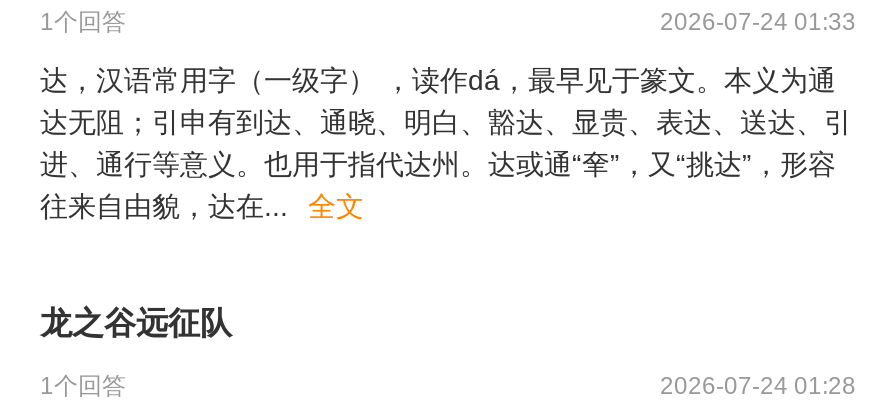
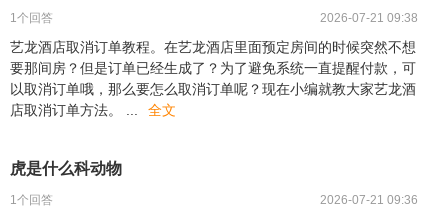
- 2026-07-24 01:33
+ 2026-07-21 09:38

- 达，汉语常用字（一级字） ，读作dá，最早见于篆文。本义为通
- 达无阻；引申有到达、通晓、明白、豁达、显贵、表达、送达、引
- 进、通行等意义。也用于指代达州。达或通“羍”，又“挑达”，形容
- 往来自由貌，达在...
+ 艺龙酒店取消订单教程。在艺龙酒店里面预定房间的时候突然不想
+ 要那间房？但是订单已经生成了？为了避免系统一直提醒付款，可
+ 以取消订单哦，那么要怎么取消订单呢？现在小编就教大家艺龙酒
+ 店取消订单方法。...

- 龙之谷远征队
+ 虎是什么科动物

- 2026-07-24 01:28
+ 2026-07-21 09:36
